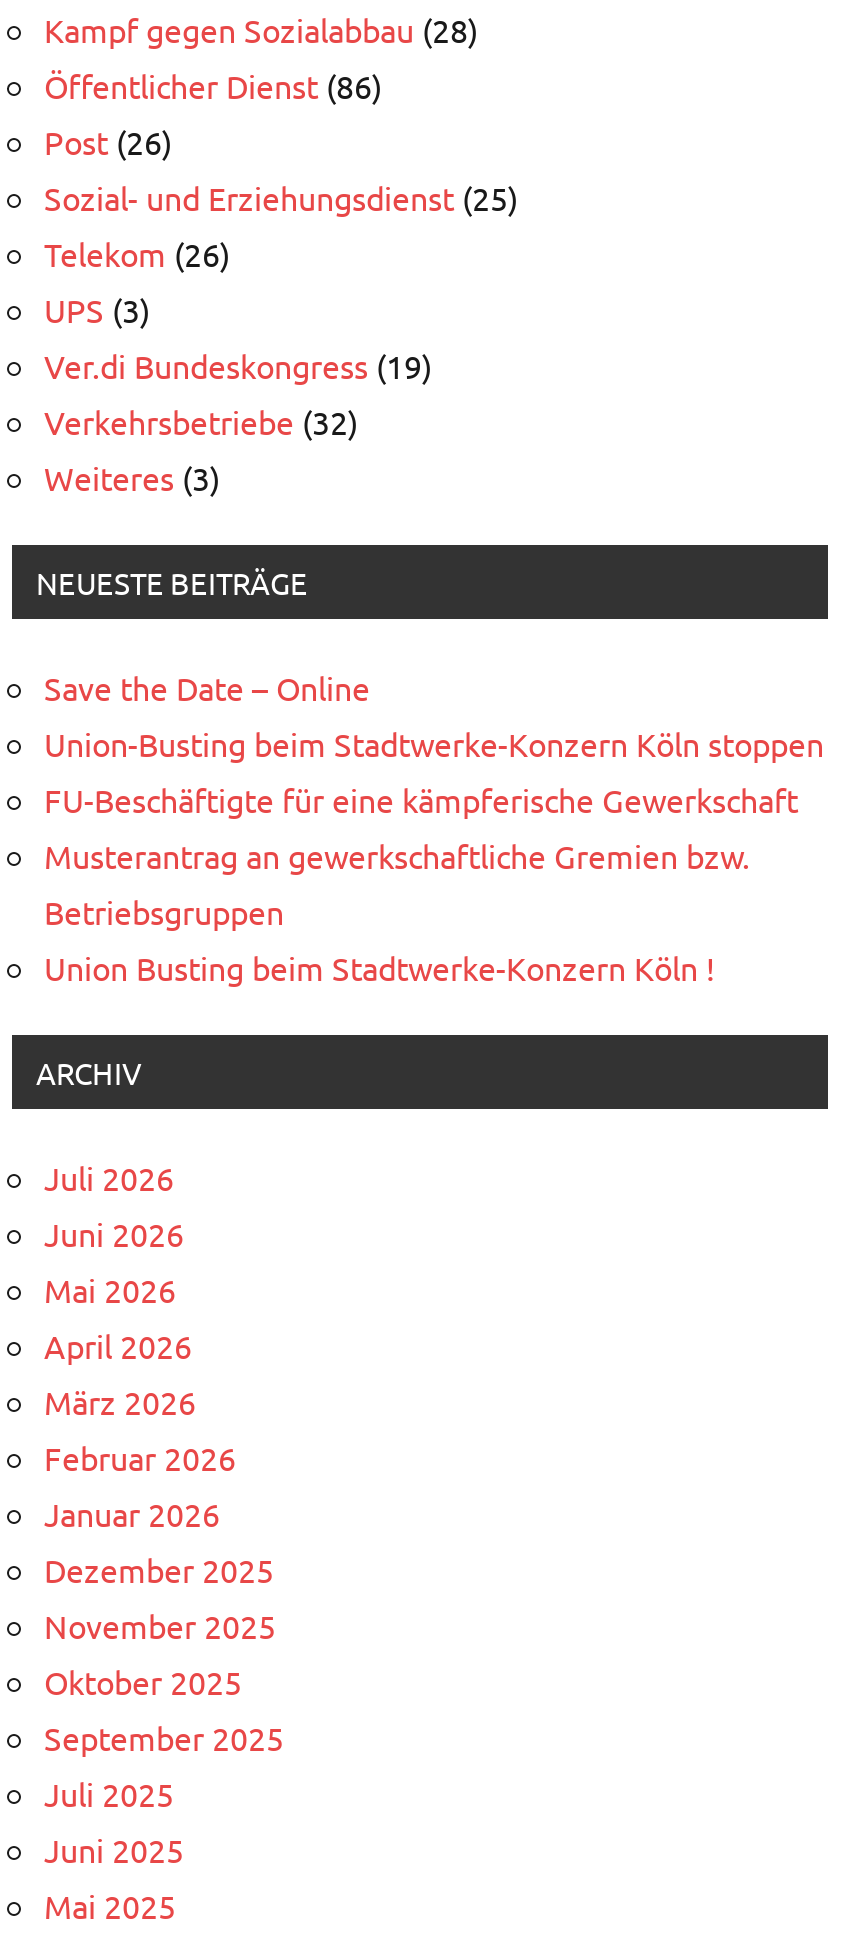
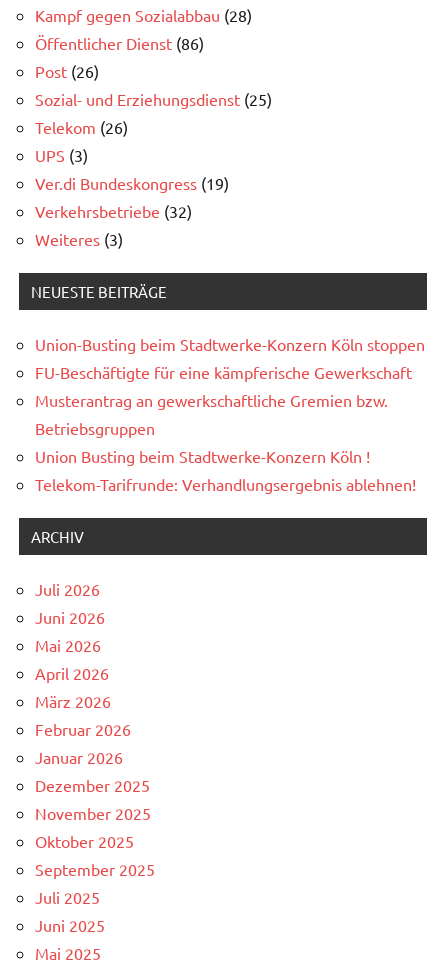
- Save the Date – Online

moved up: Union-Busting beim Stadtwerke-Konzern Köln stoppen | FU-Beschäftigte für eine kämpferische Gewerkschaft | Musterantrag an gewerkschaftliche Gremien bzw. | Betriebsgruppen | Union Busting beim Stadtwerke-Konzern Köln !

+ Telekom-Tarifrunde: Verhandlungsergebnis ablehnen!
